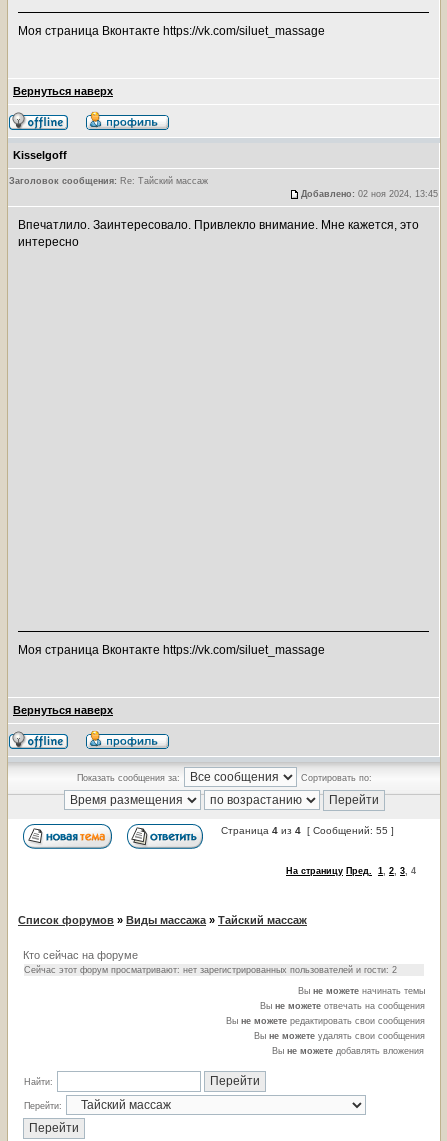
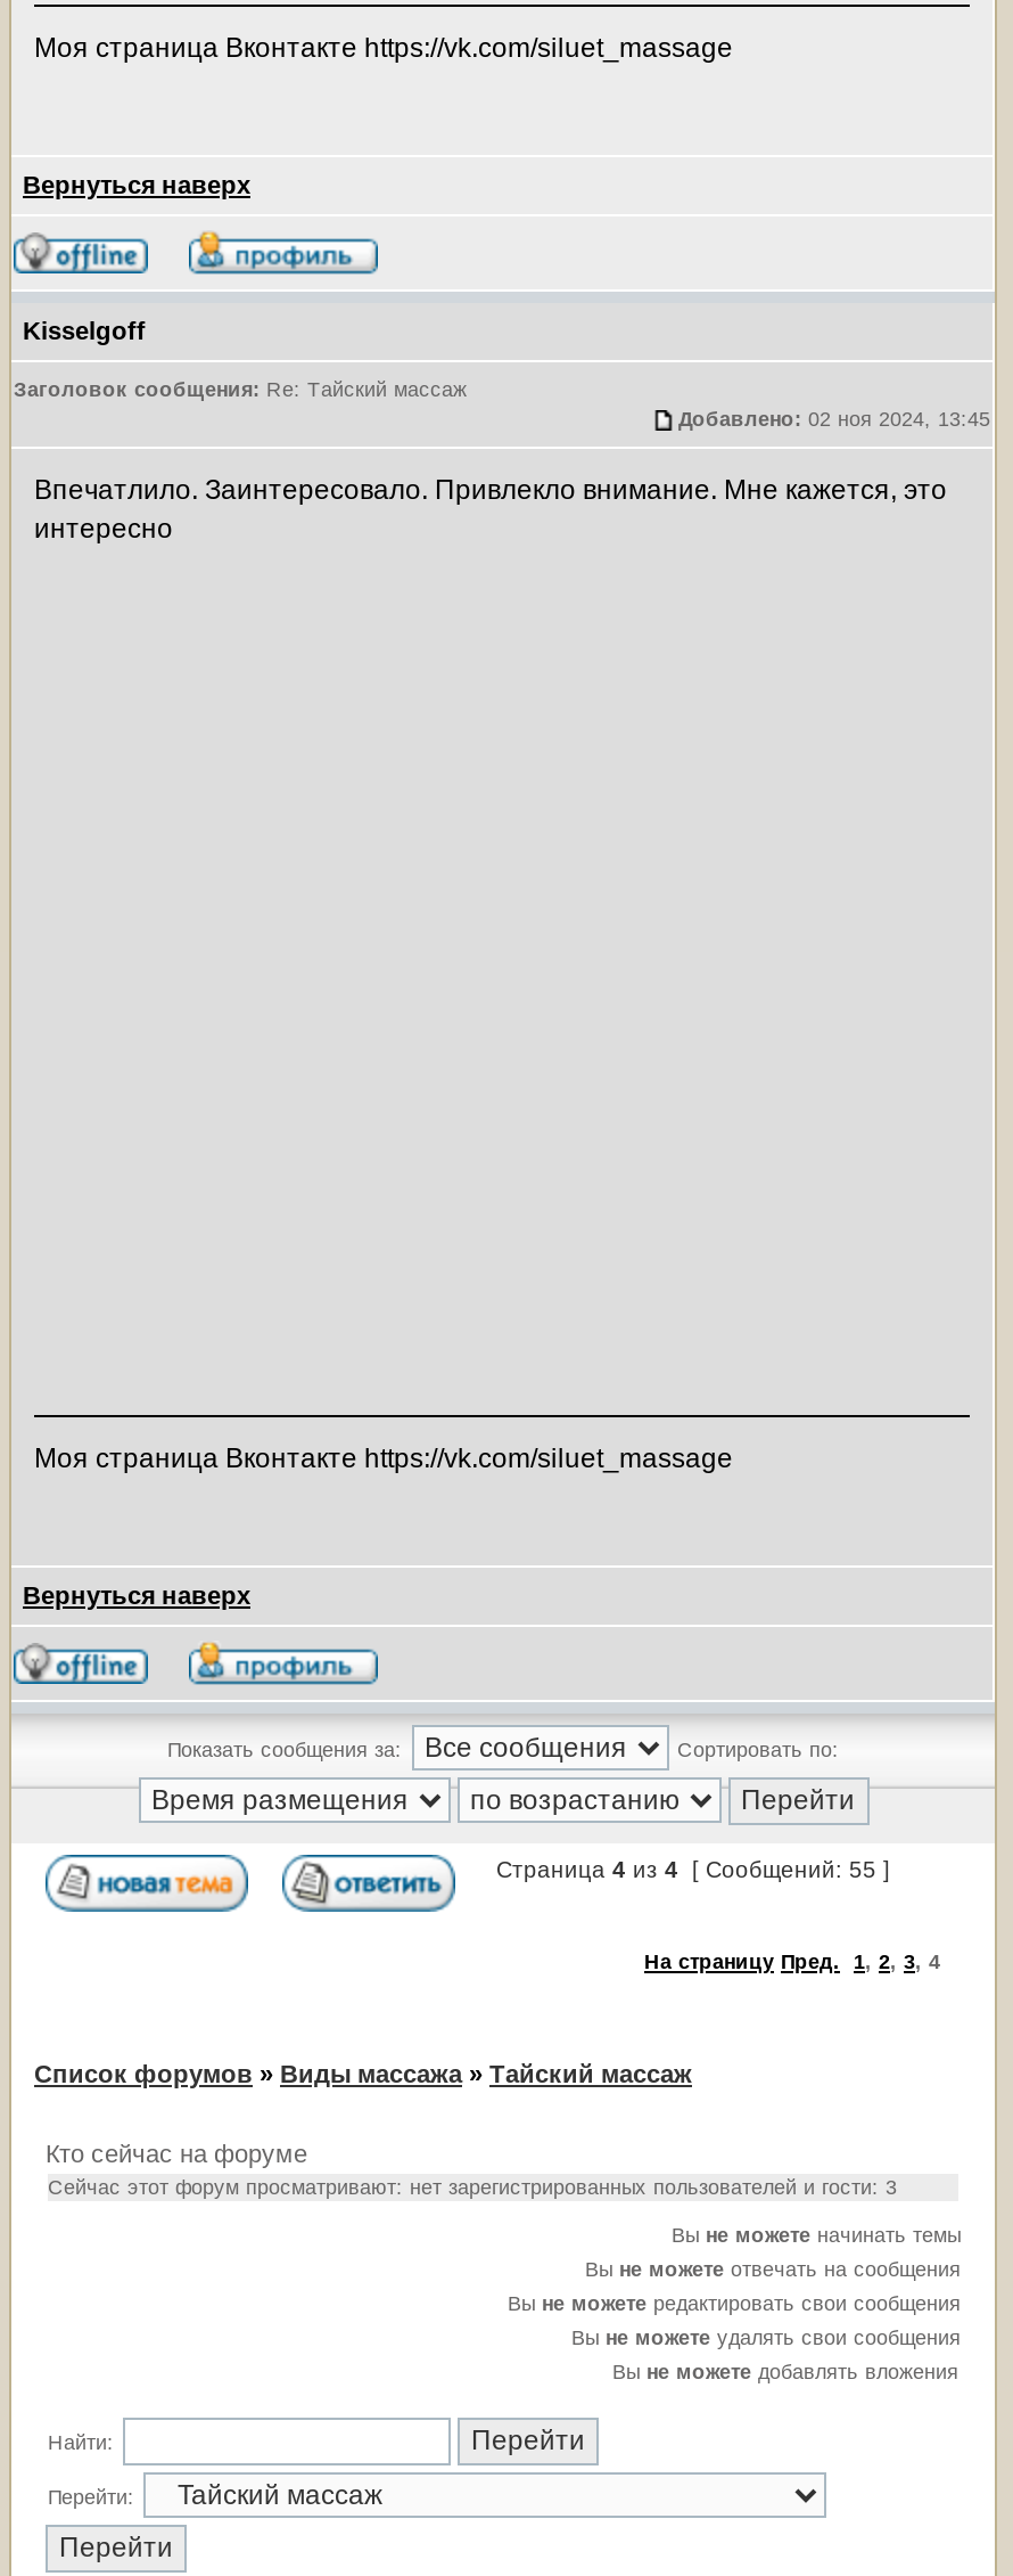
- Сейчас этот форум просматривают: нет зарегистрированных пользователей и гости: 2
+ Сейчас этот форум просматривают: нет зарегистрированных пользователей и гости: 3
